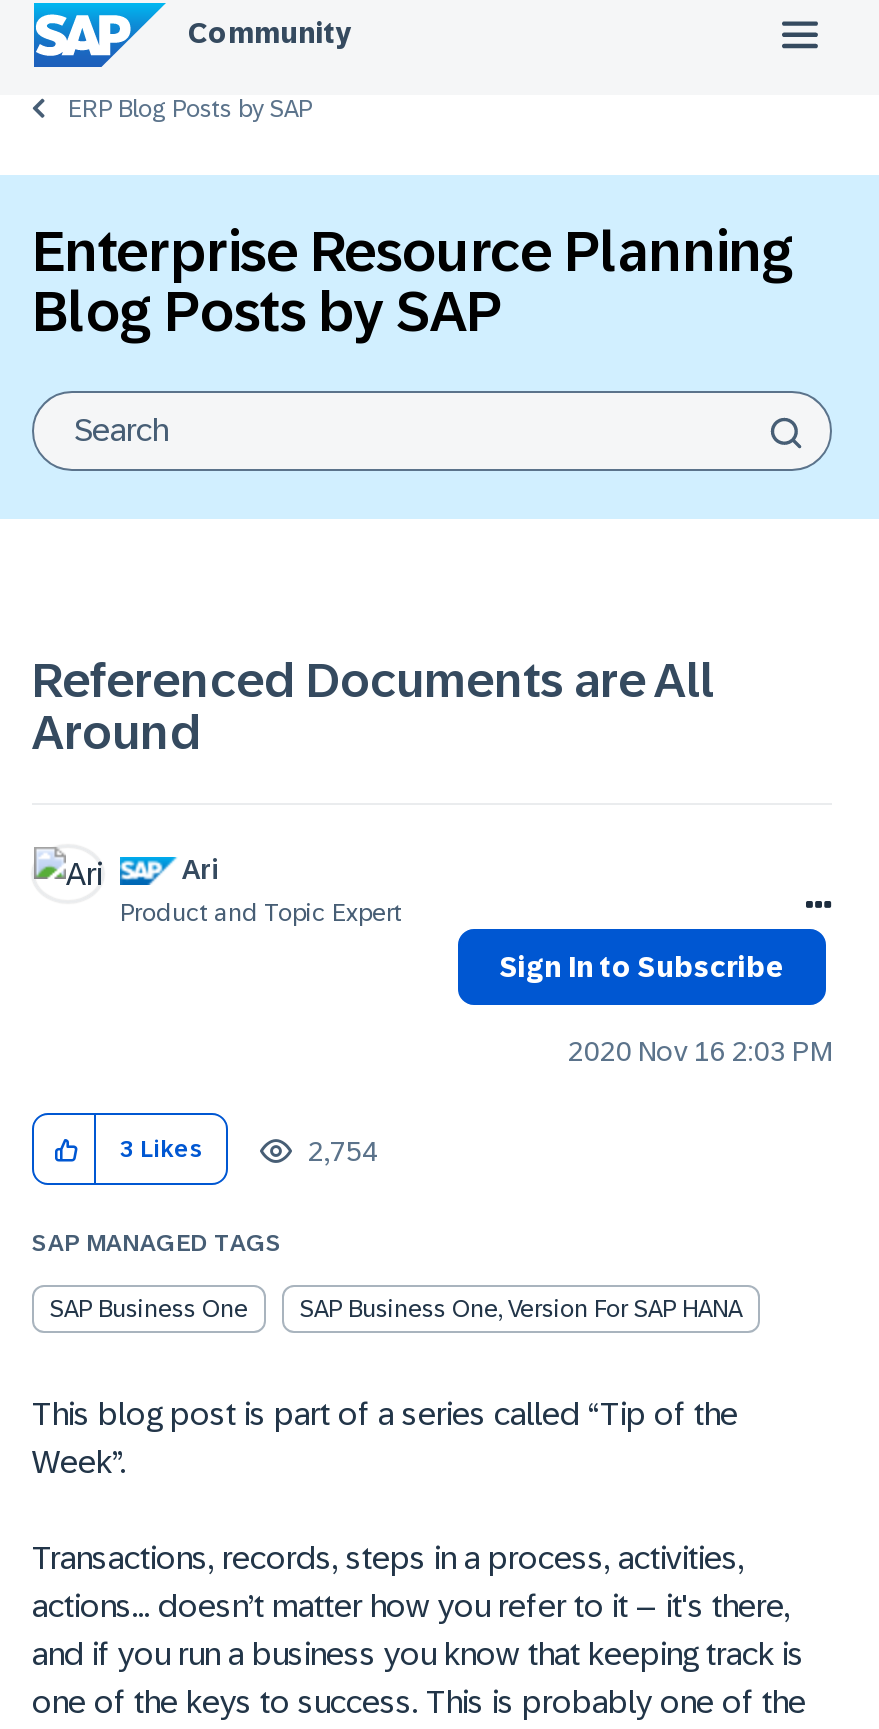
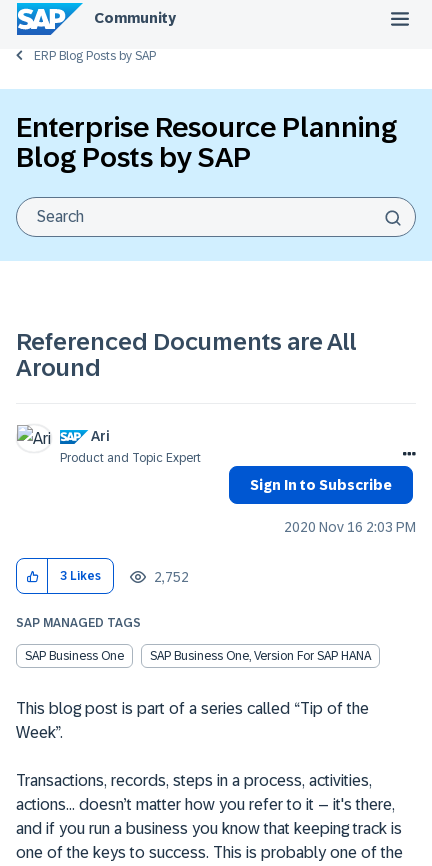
- 2,754
+ 2,752
